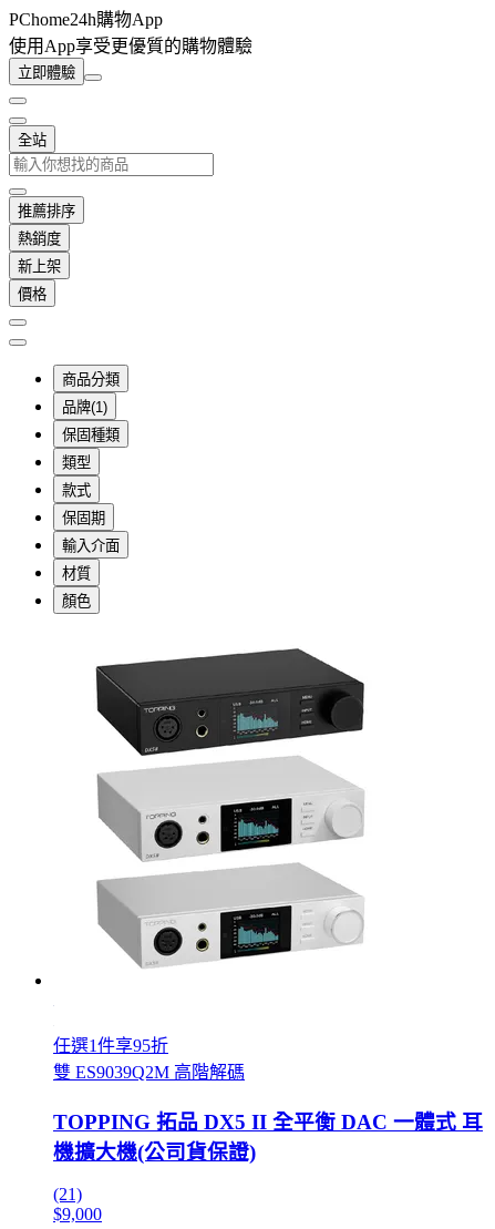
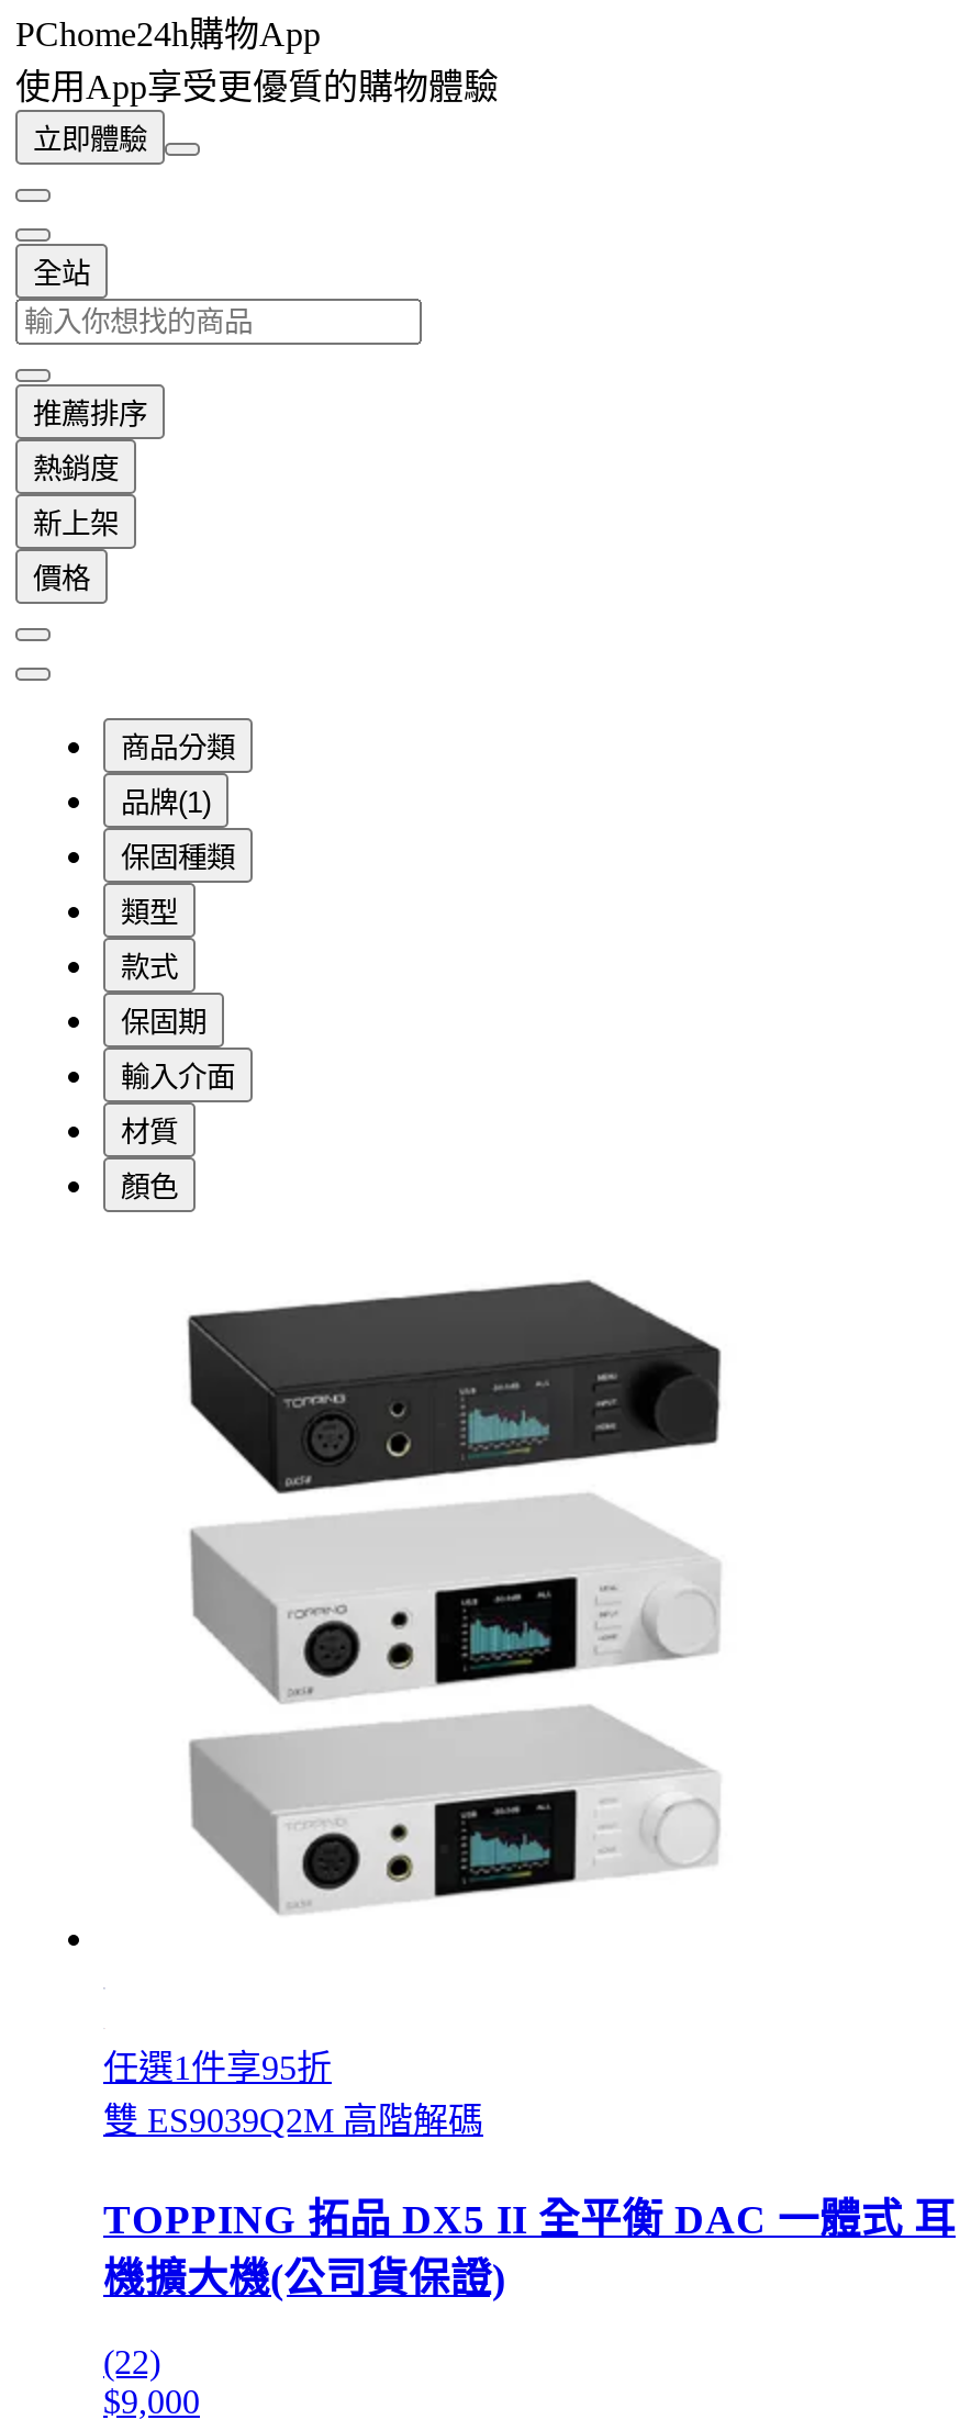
- (21)
+ (22)
